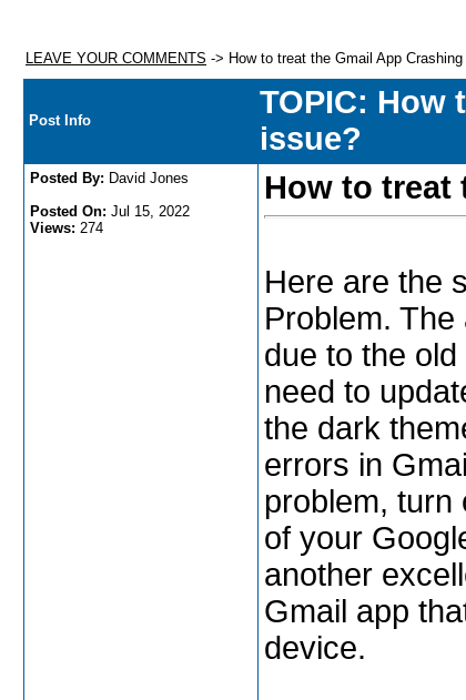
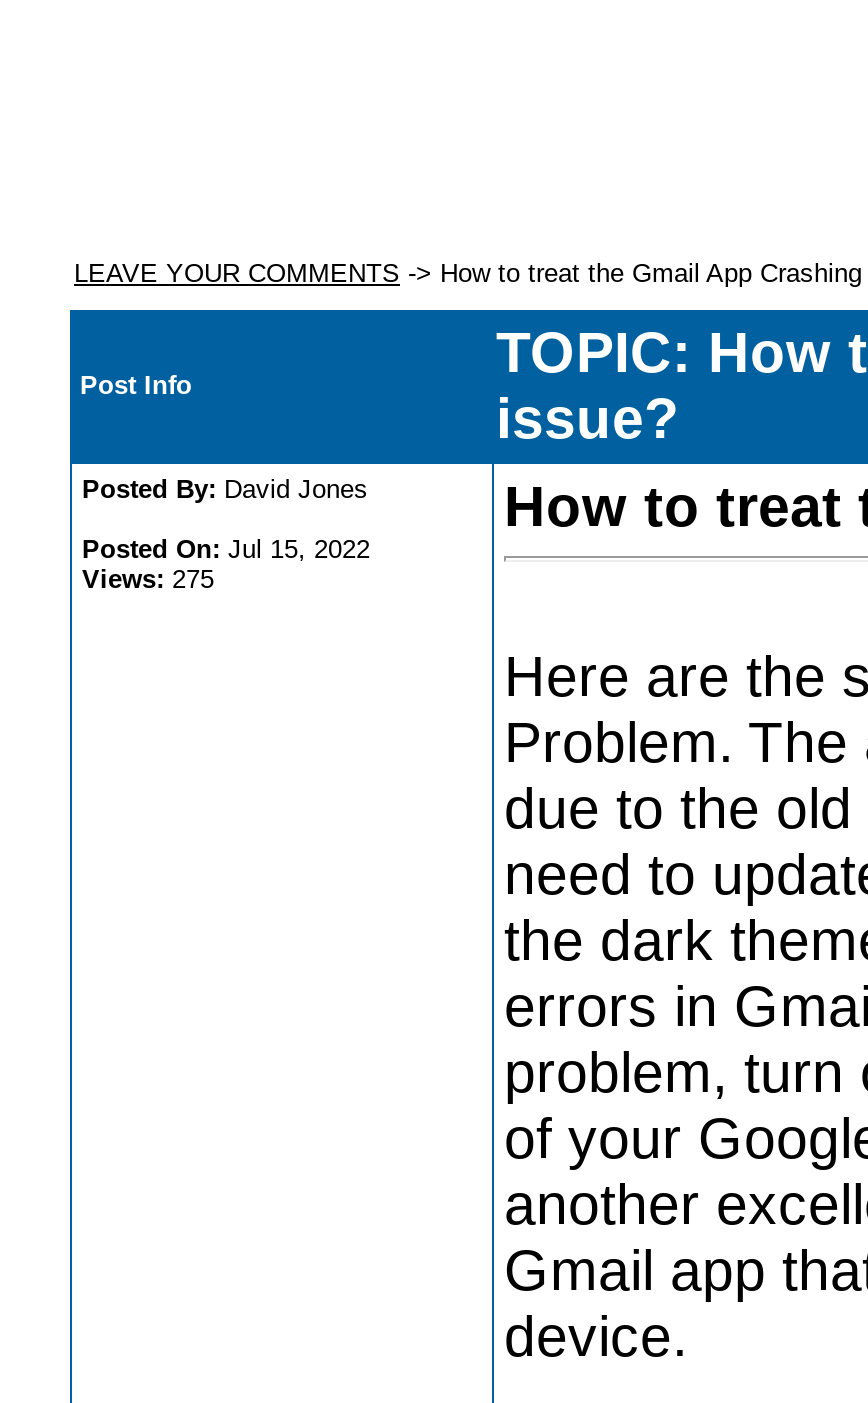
- Views: 274
+ Views: 275
